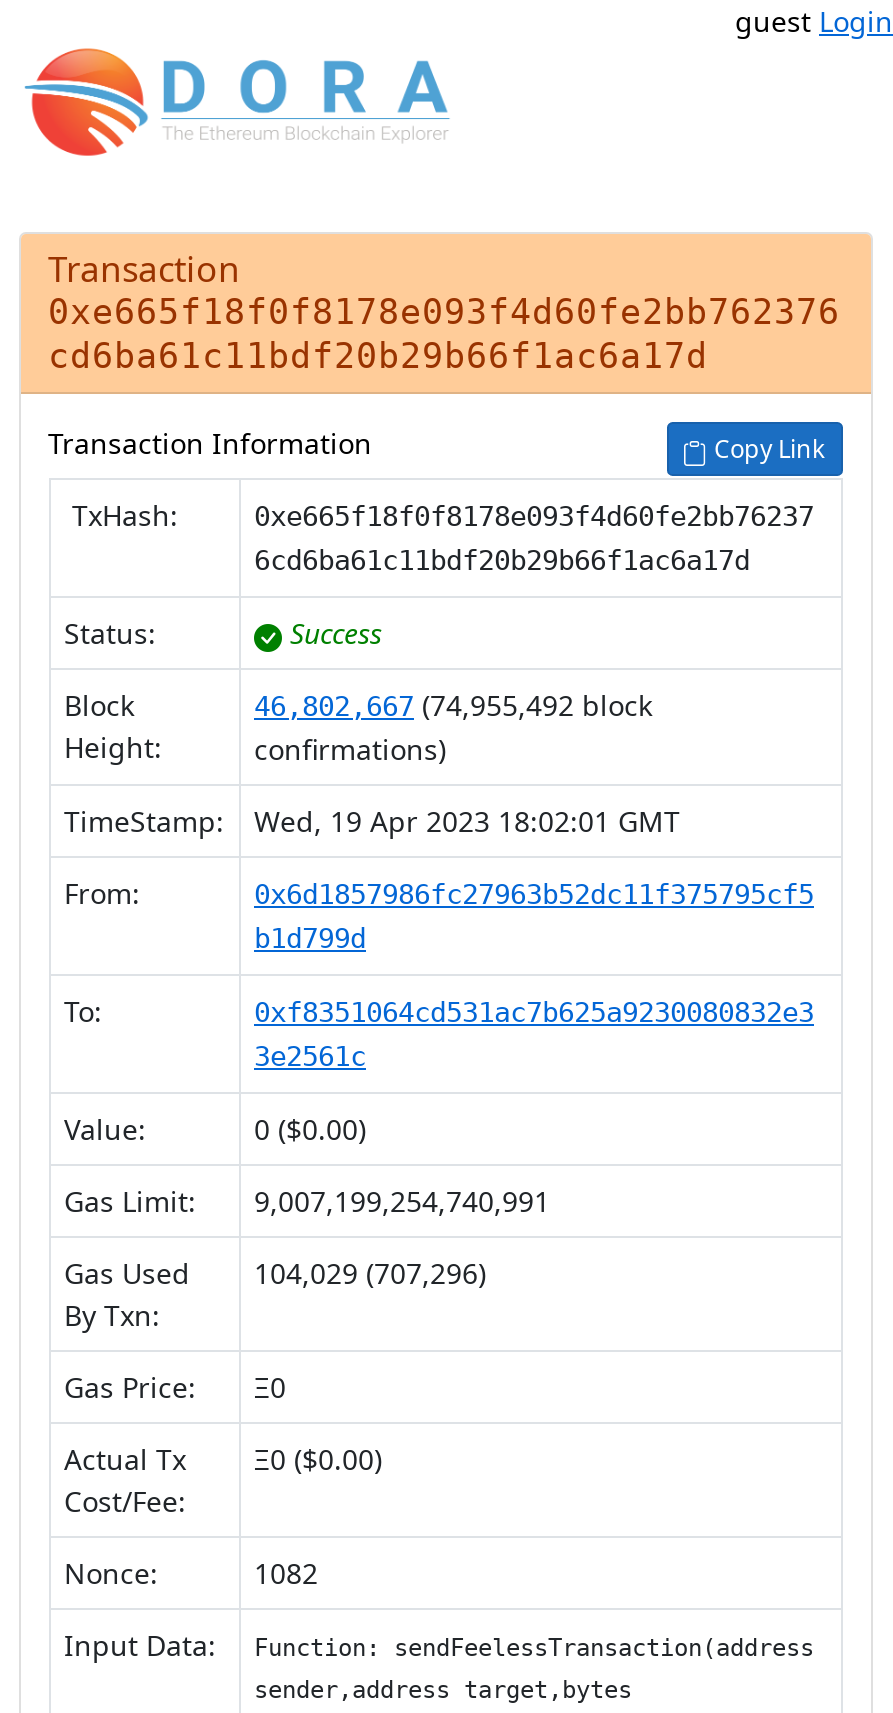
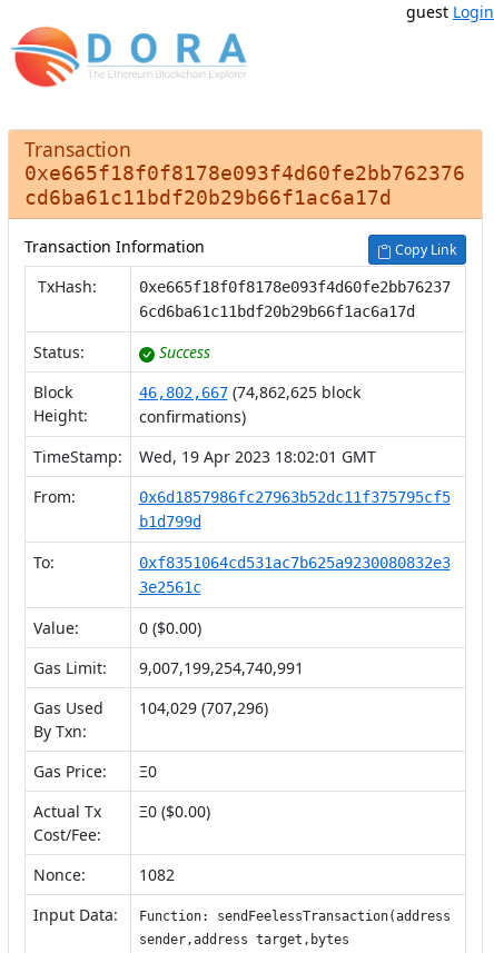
- 46,802,667 (74,955,492 block
+ 46,802,667 (74,862,625 block
